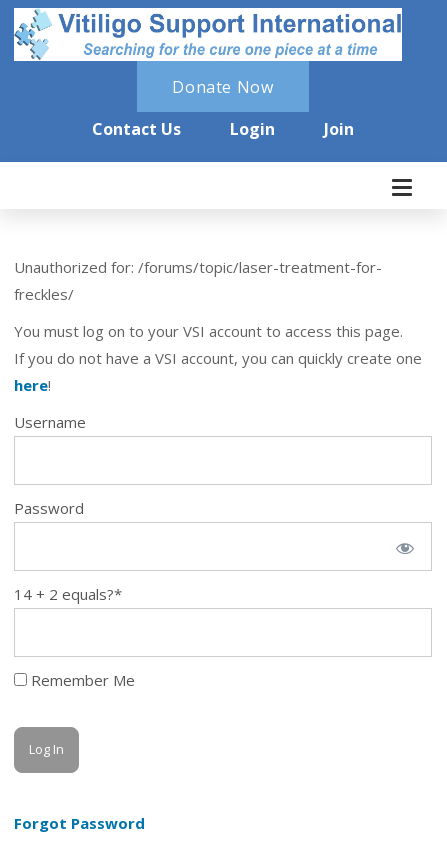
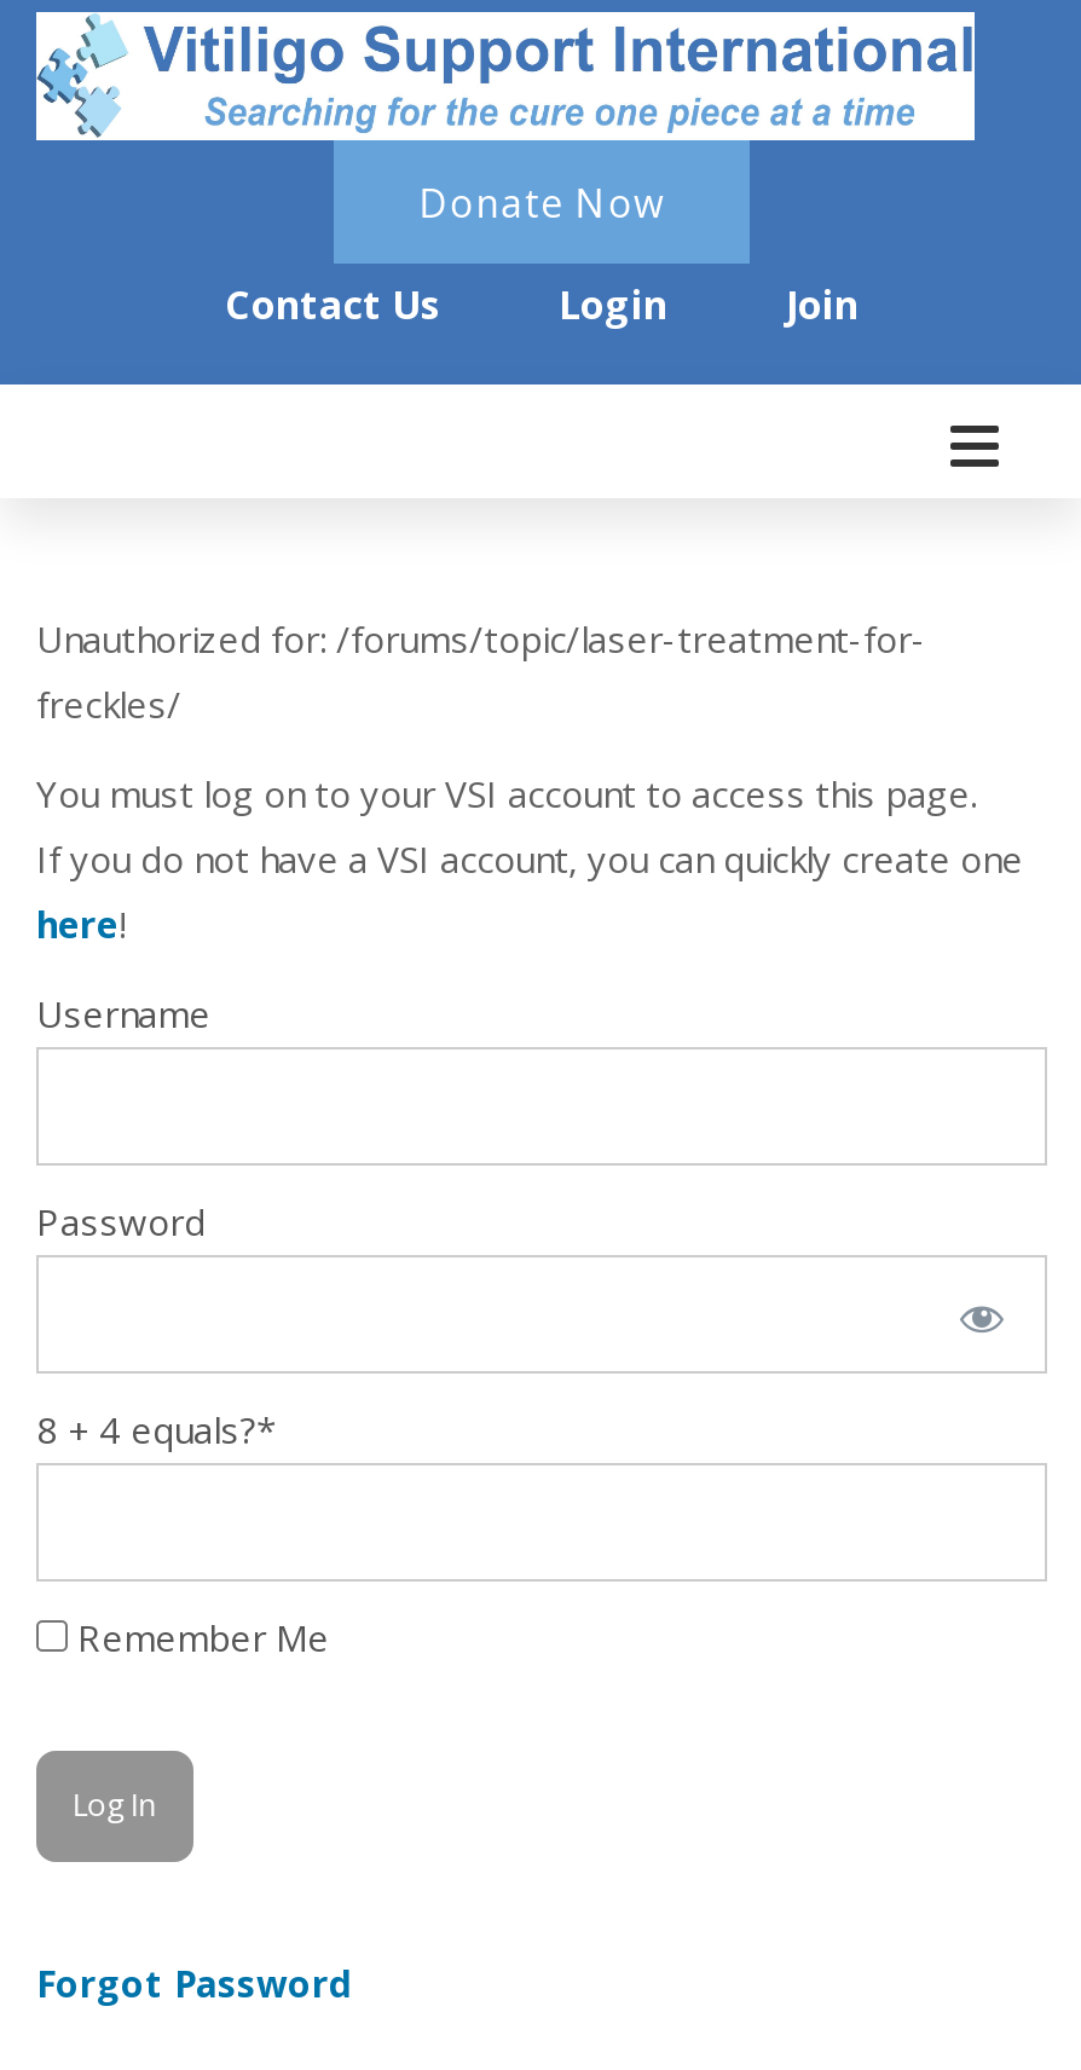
- 14 + 2 equals?*
+ 8 + 4 equals?*
